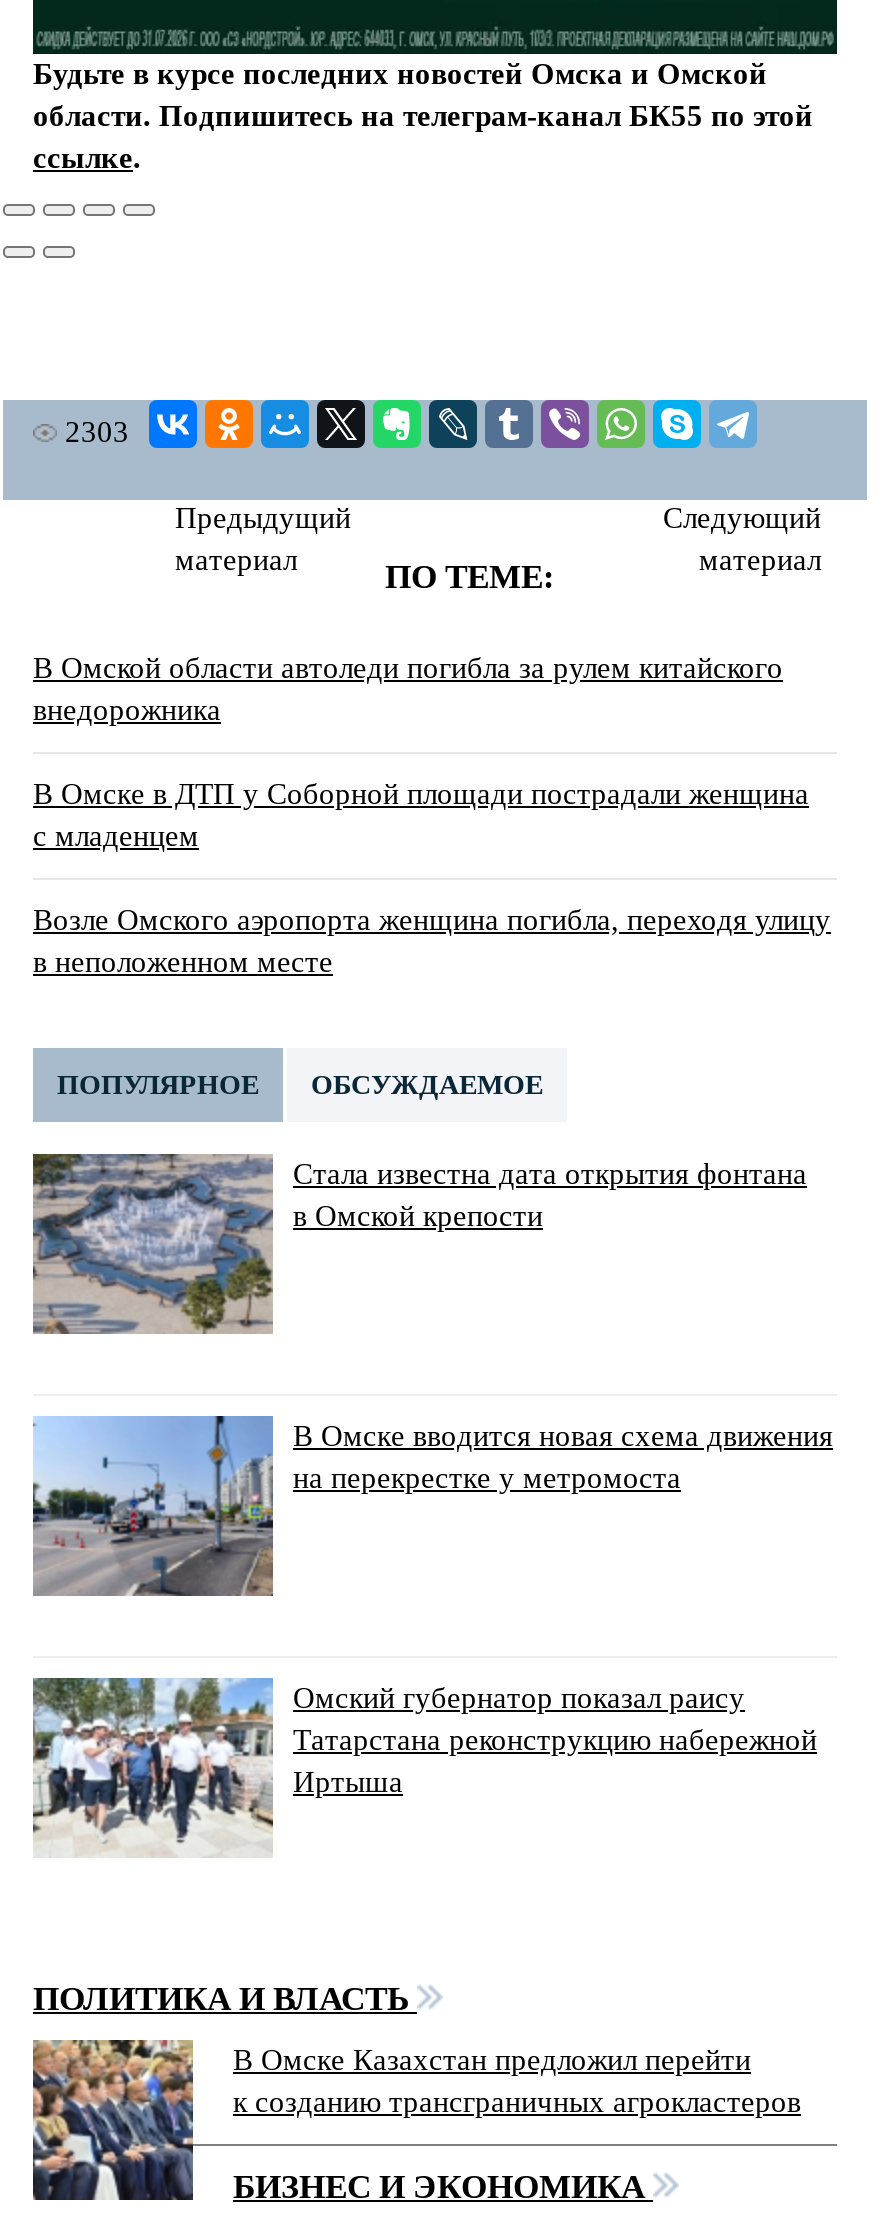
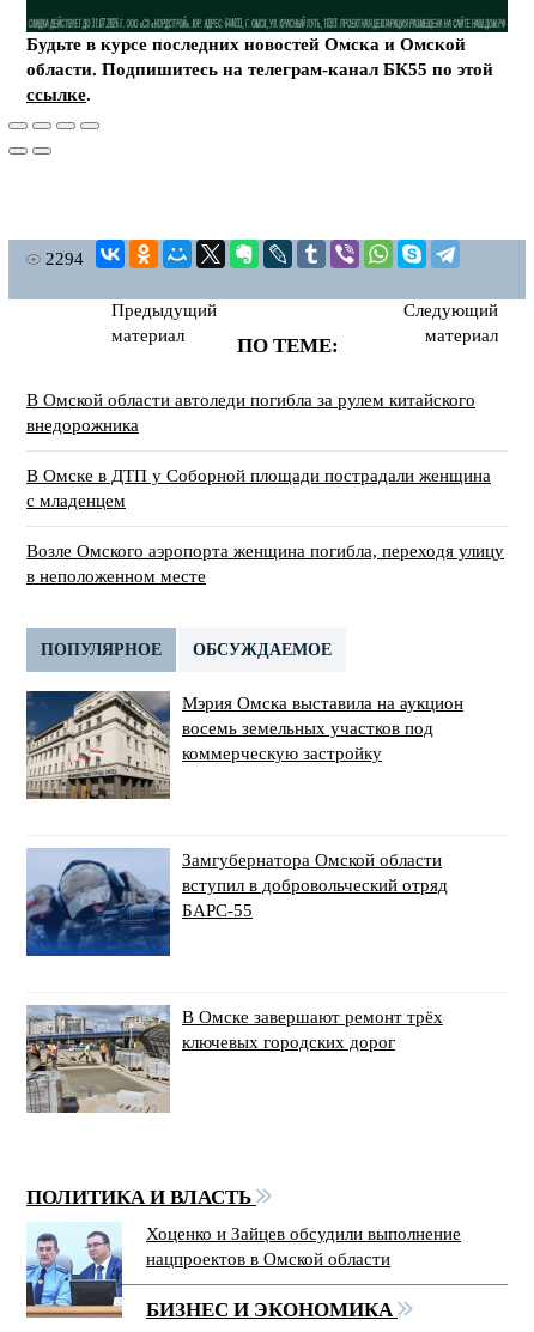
- 2303
+ 2294

- [image]
- Стала известна дата открытия фонтана
- в Омской крепости
+ [image]
+ Мэрия Омска выставила на аукцион
+ восемь земельных участков под
+ коммерческую застройку

- [image]
- В Омске вводится новая схема движения
- на перекрестке у метромоста
+ [image]
+ Замгубернатора Омской области
+ вступил в добровольческий отряд
+ БАРС-55

- [image]
- Омский губернатор показал раису
- Татарстана реконструкцию набережной
- Иртыша
+ [image]
+ В Омске завершают ремонт трёх
+ ключевых городских дорог

- [image]
- В Омске Казахстан предложил перейти
- к созданию трансграничных агрокластеров
+ [image]
+ Хоценко и Зайцев обсудили выполнение
+ нацпроектов в Омской области
